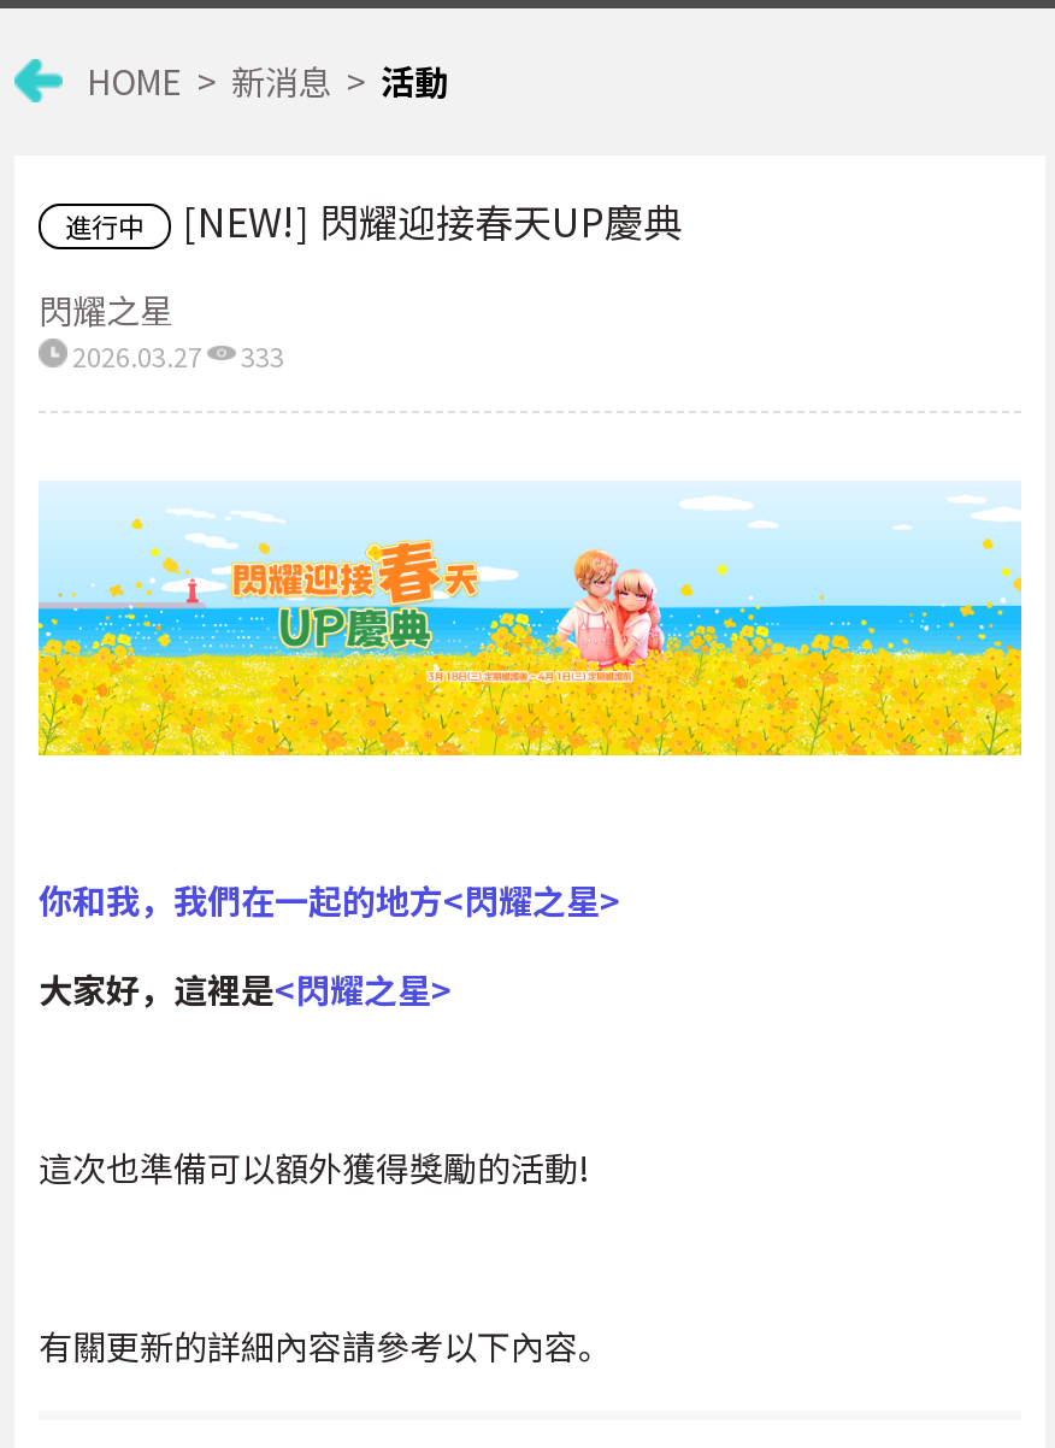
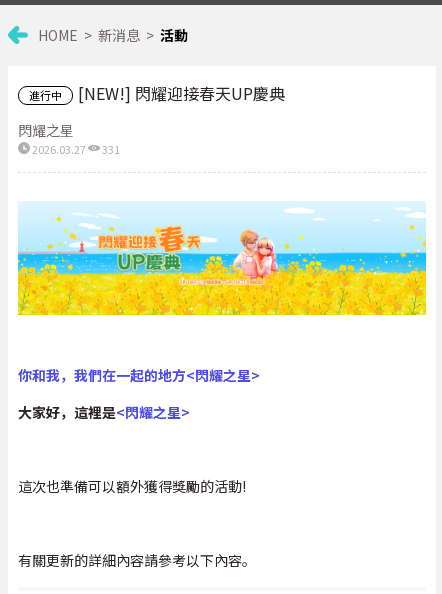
- 2026.03.27 333
+ 2026.03.27 331
